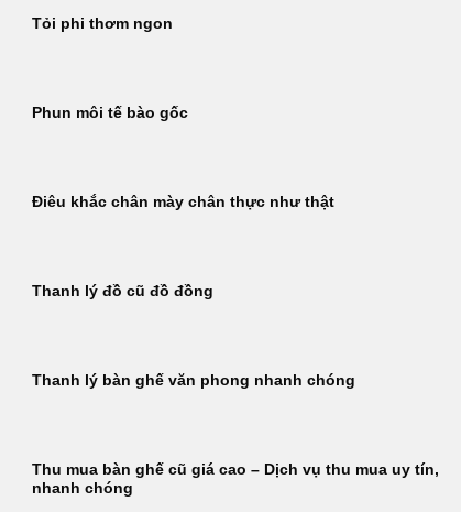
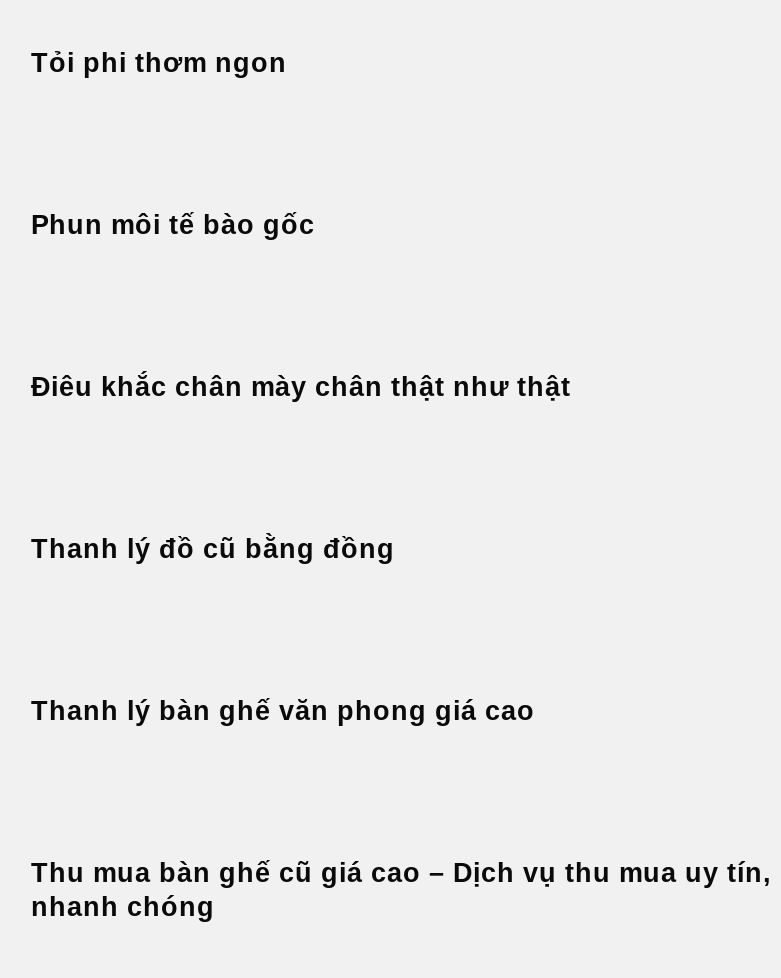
- Điêu khắc chân mày chân thực như thật
+ Điêu khắc chân mày chân thật như thật

- Thanh lý đồ cũ đồ đồng
+ Thanh lý đồ cũ bằng đồng

- Thanh lý bàn ghế văn phong nhanh chóng
+ Thanh lý bàn ghế văn phong giá cao
